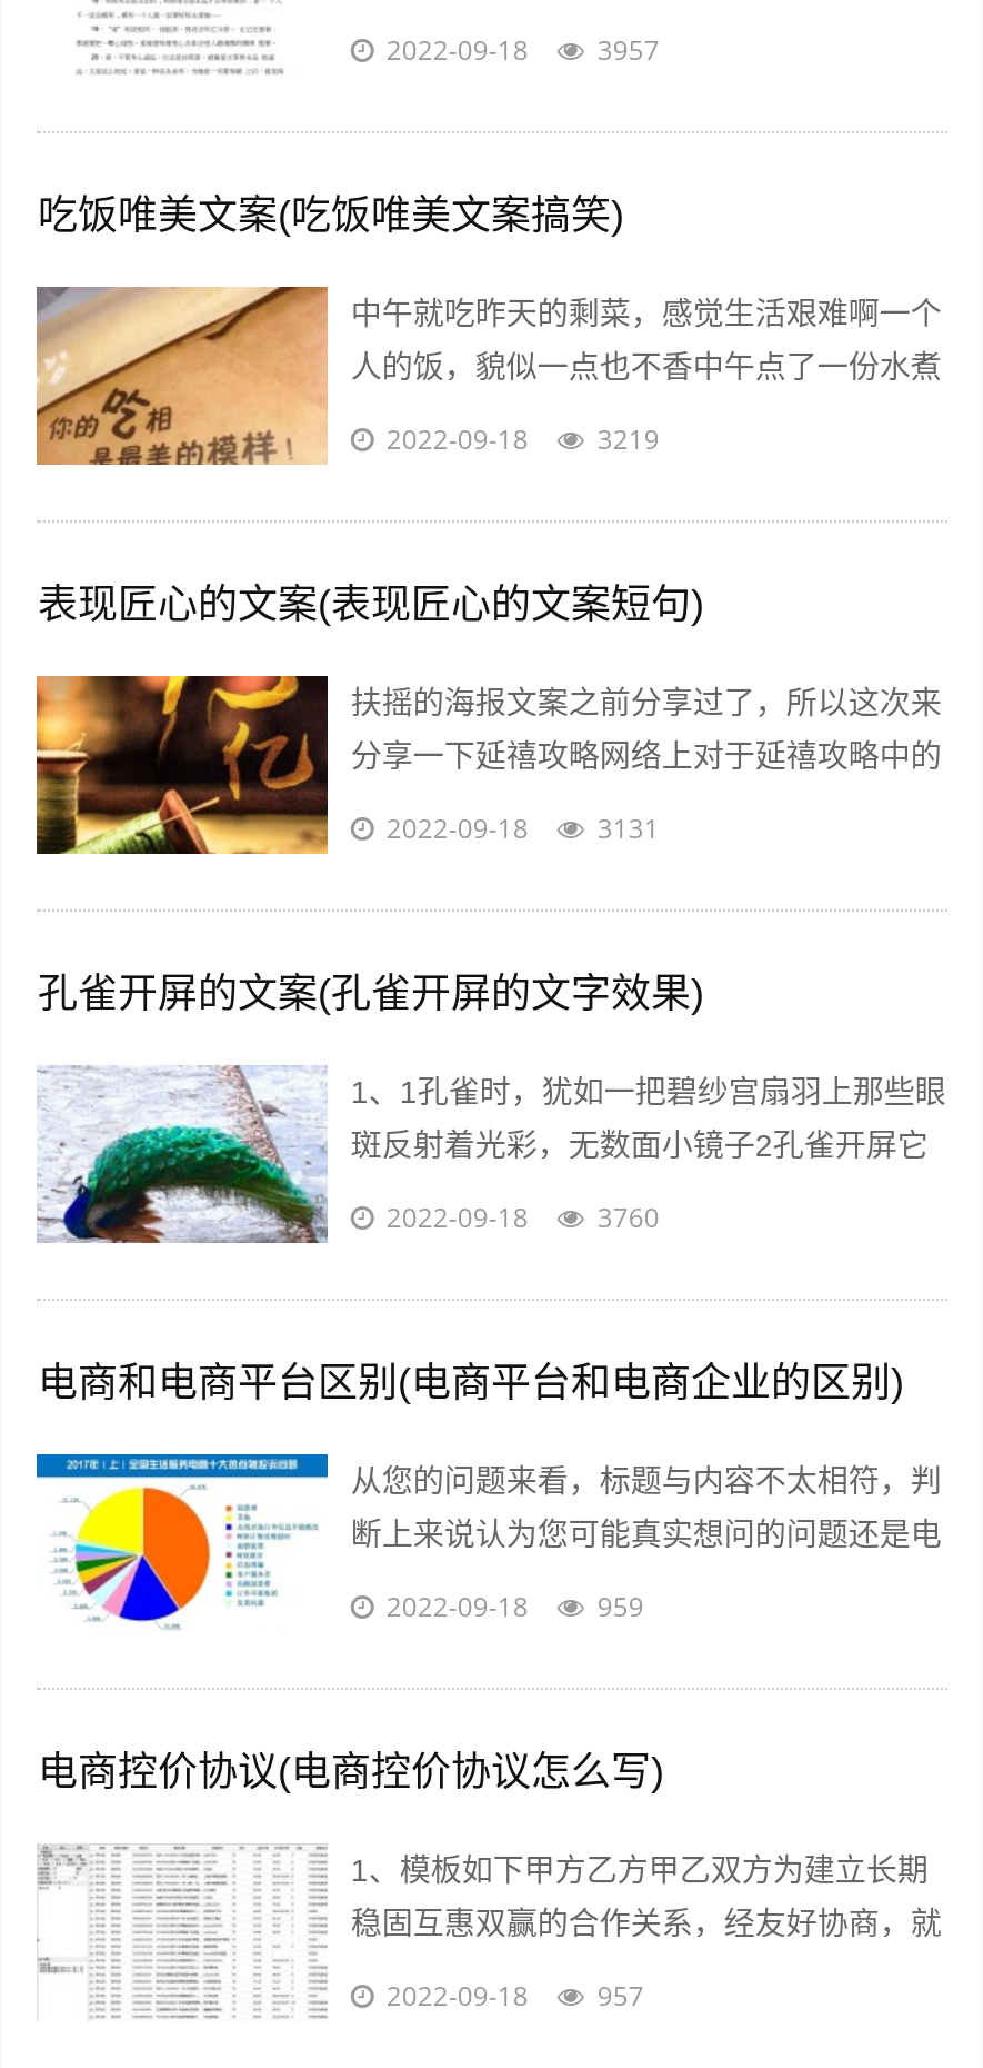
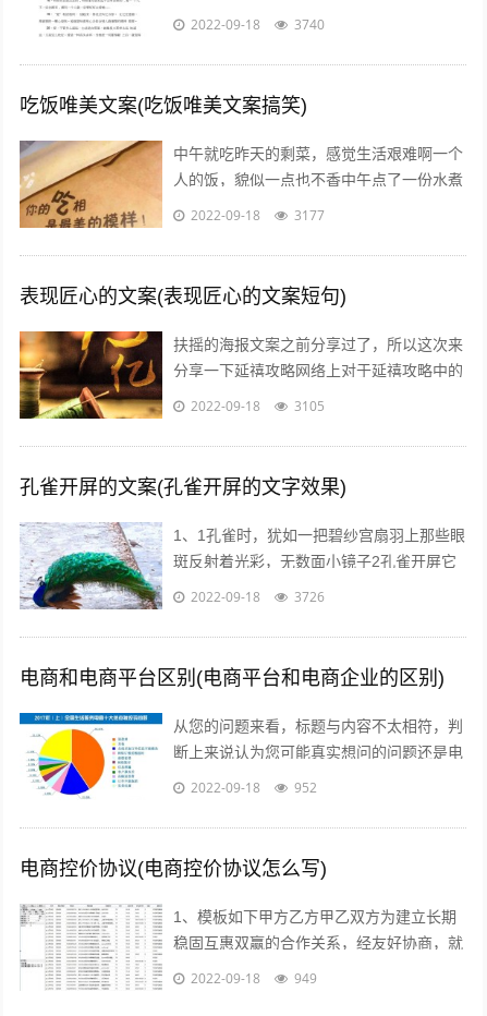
- 3957
+ 3740

- 3219
+ 3177

- 3131
+ 3105

- 3760
+ 3726

- 959
+ 952

- 957
+ 949
